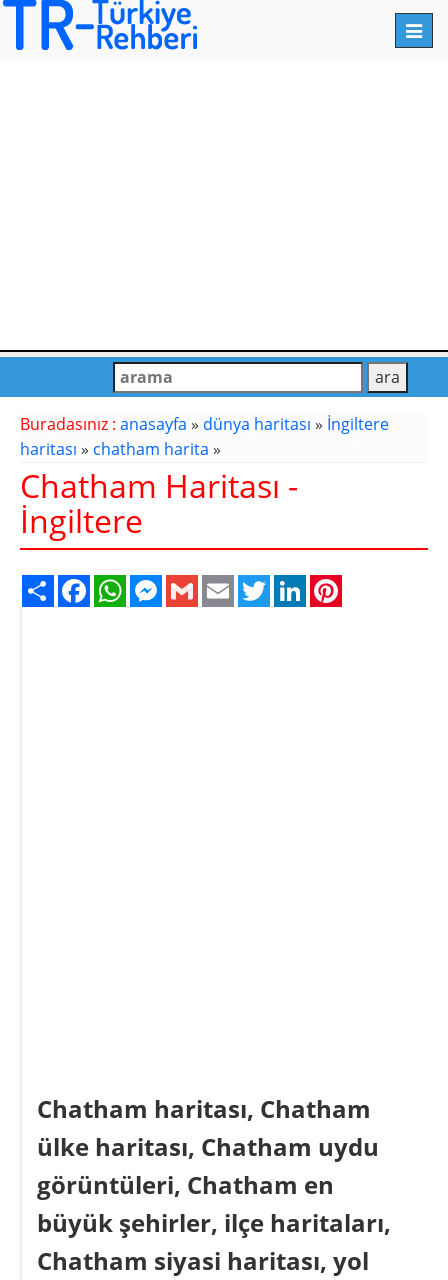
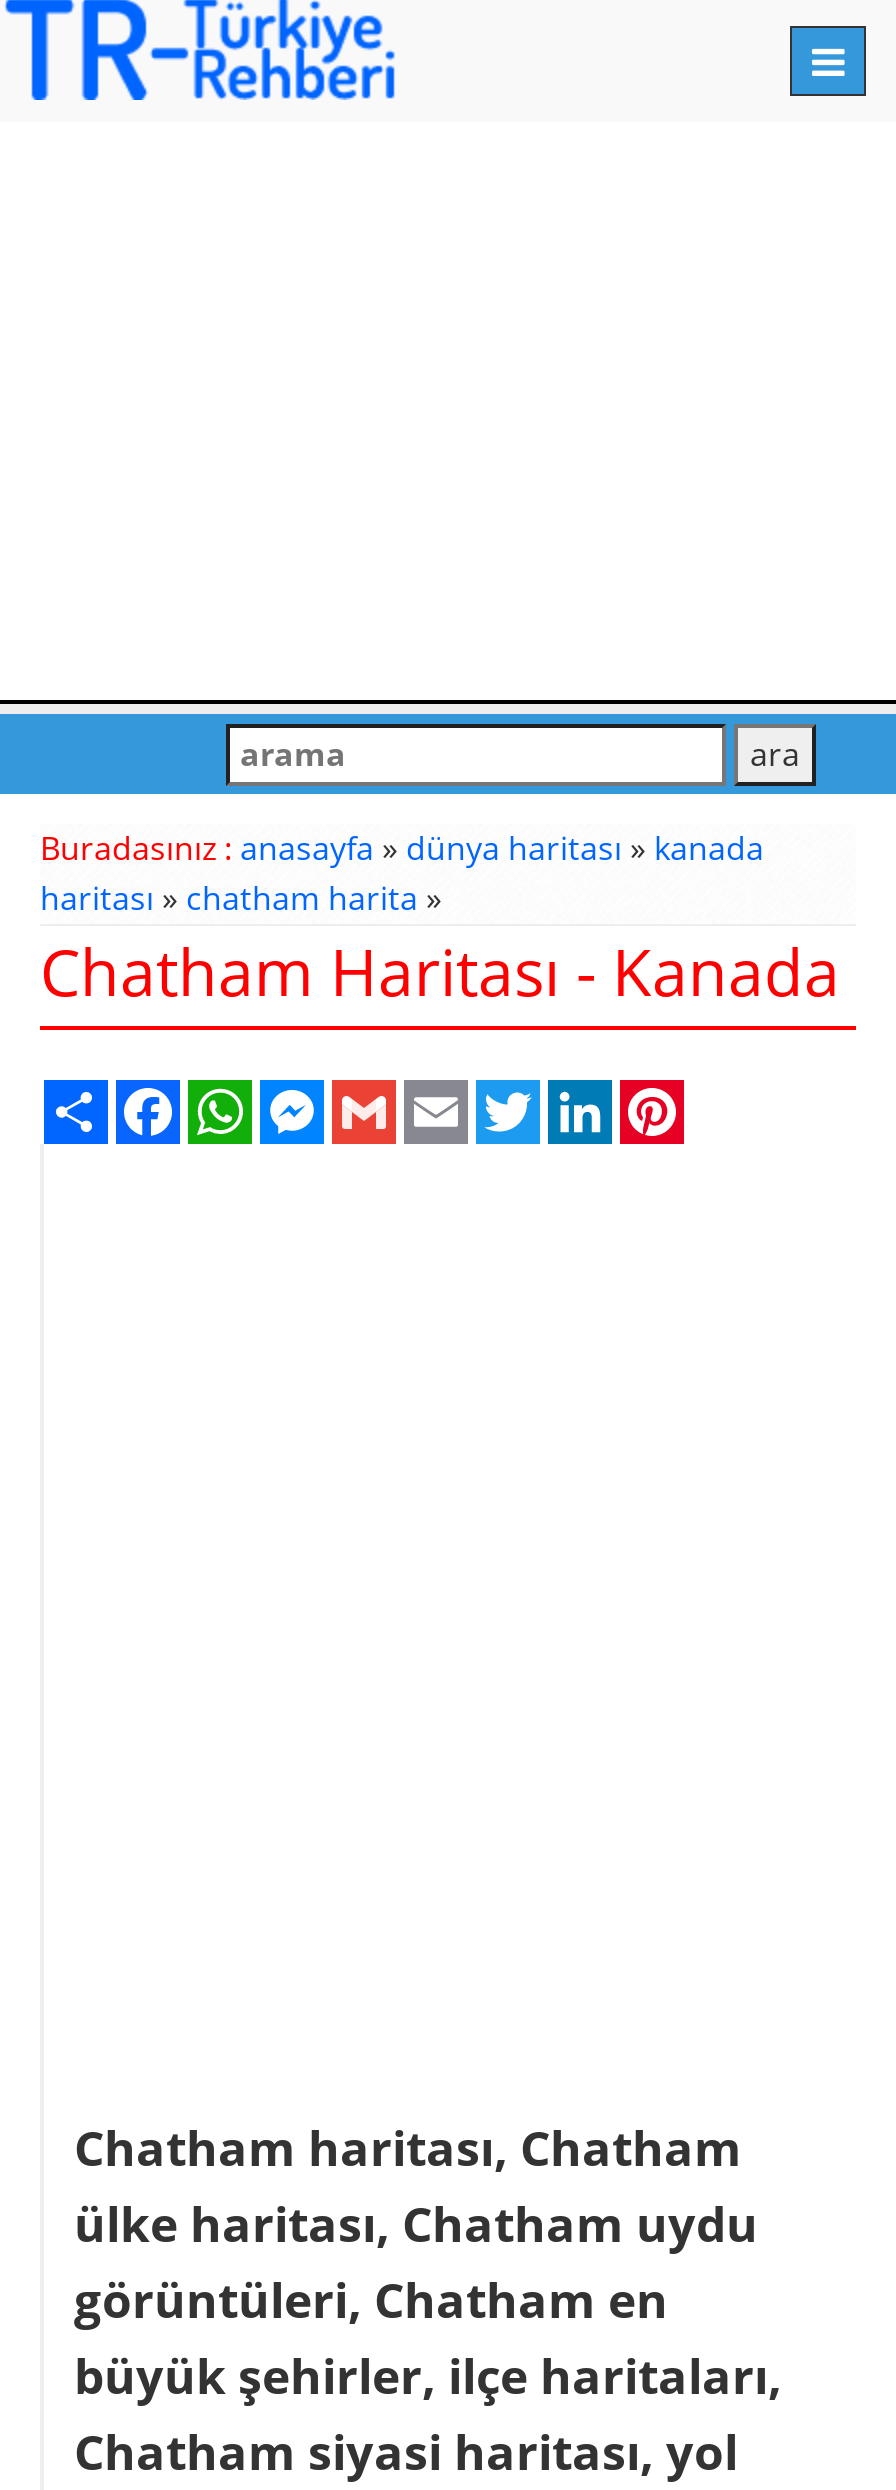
- Buradasınız : anasayfa» dünya haritası» İngiltere
+ Buradasınız : anasayfa» dünya haritası» kanada

- Chatham Haritası -
- İngiltere
+ Chatham Haritası - Kanada
